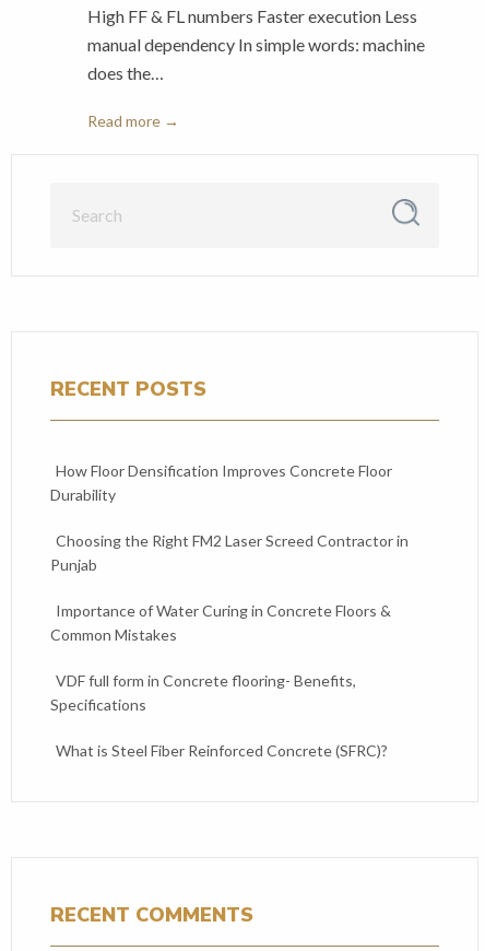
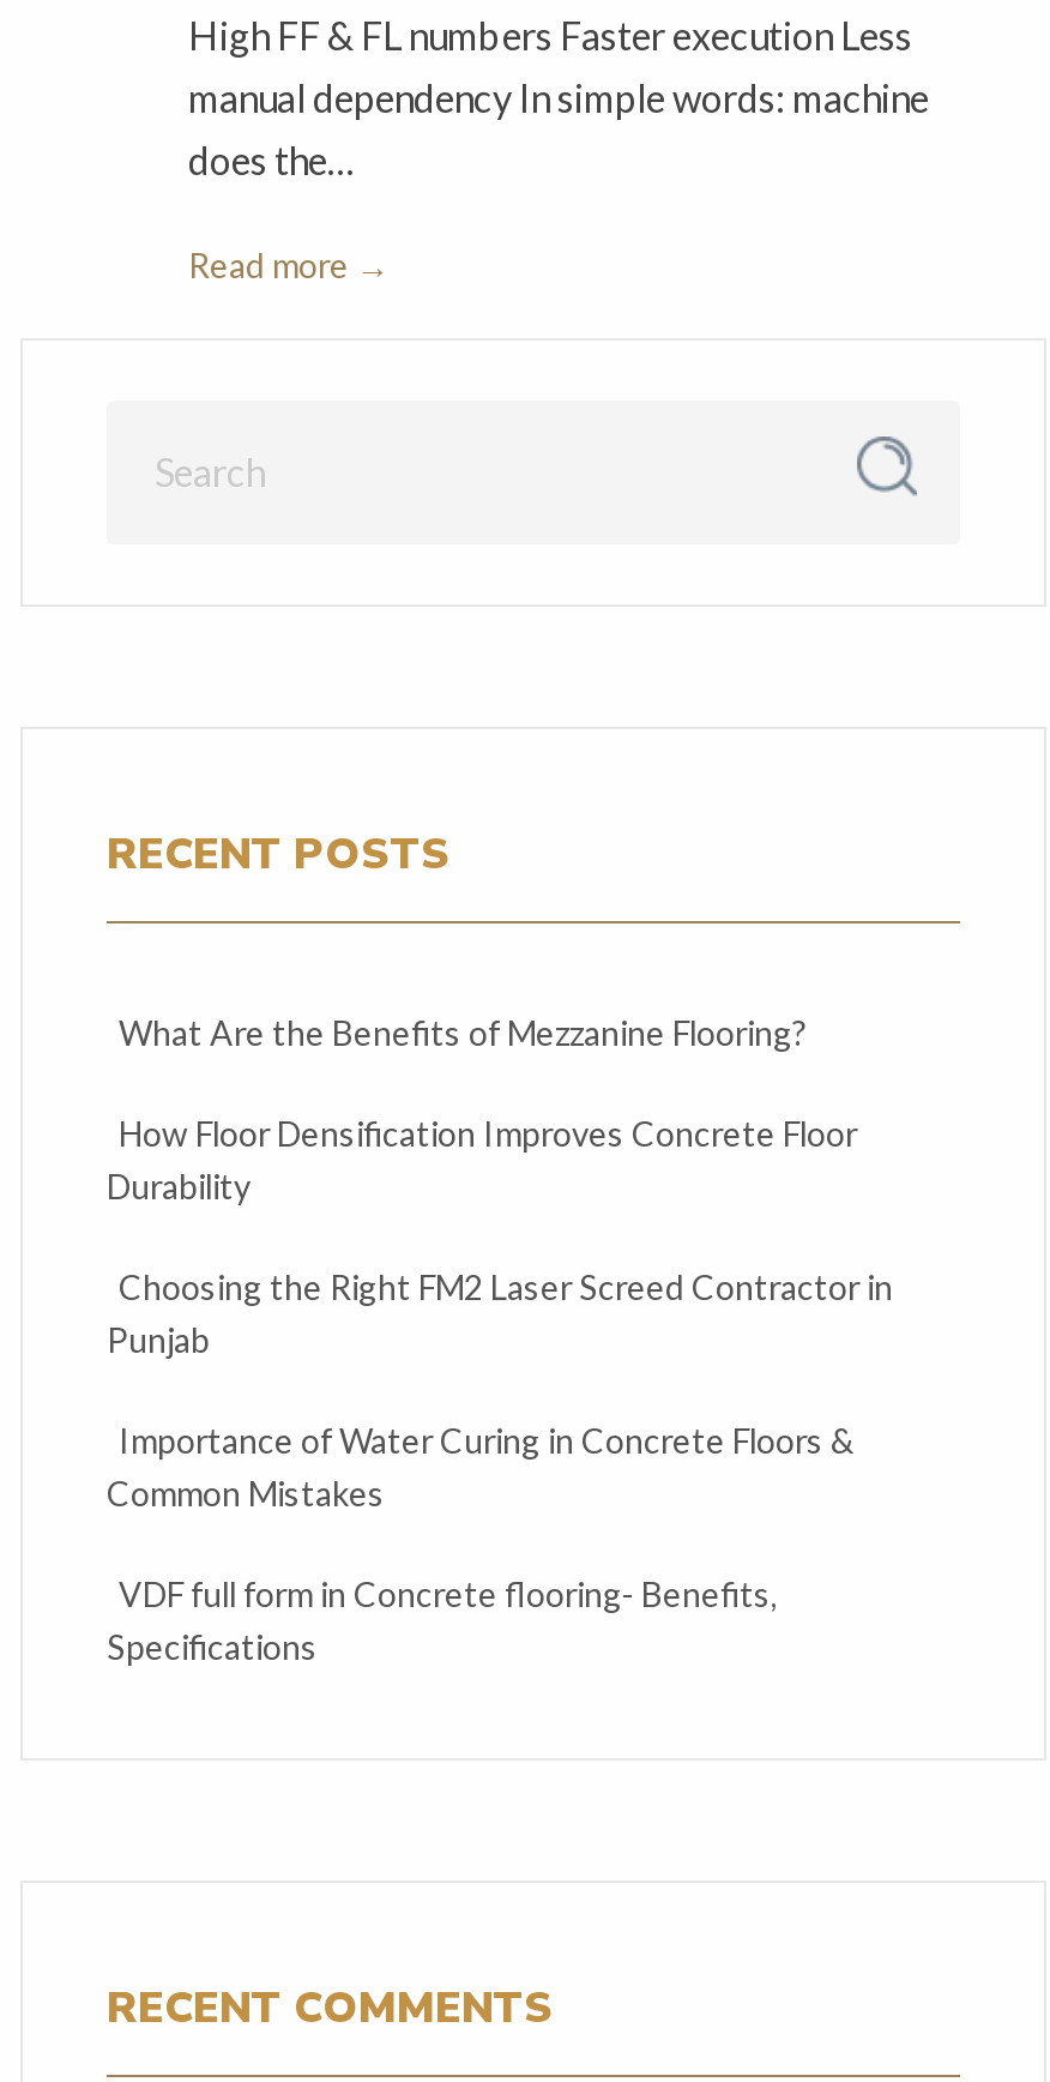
+ What Are the Benefits of Mezzanine Flooring?

moved down: How Floor Densification Improves Concrete Floor | Durability | Choosing the Right FM2 Laser Screed Contractor in | Punjab | Importance of Water Curing in Concrete Floors & | Common Mistakes | VDF full form in Concrete flooring- Benefits, | Specifications

- What is Steel Fiber Reinforced Concrete (SFRC)?
